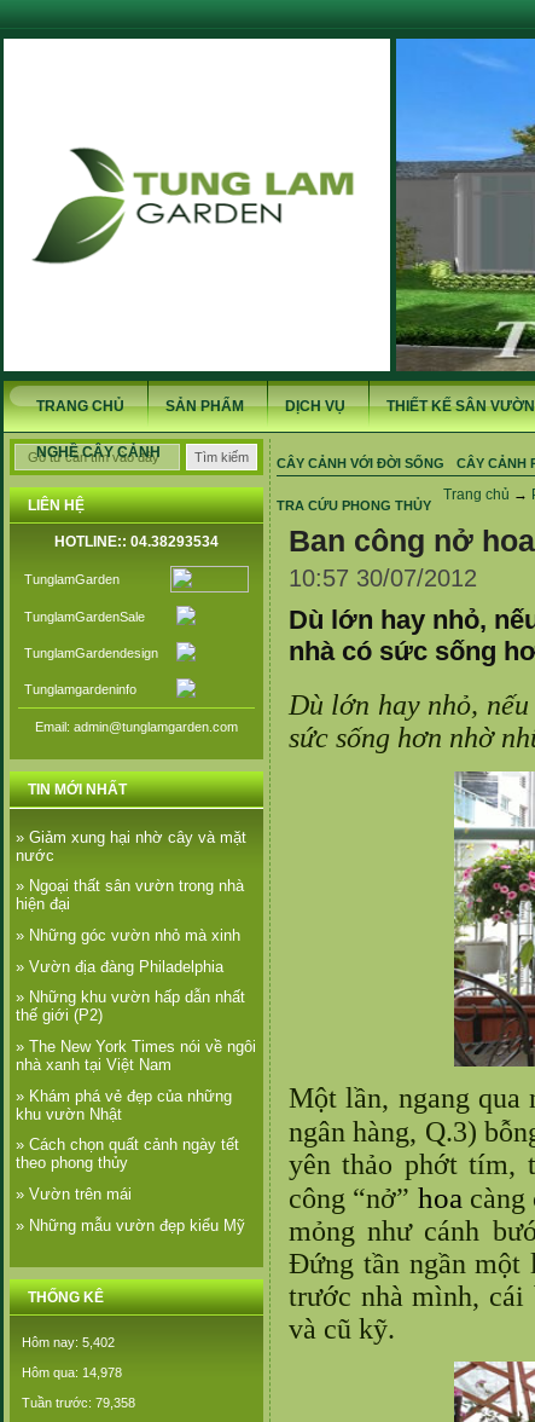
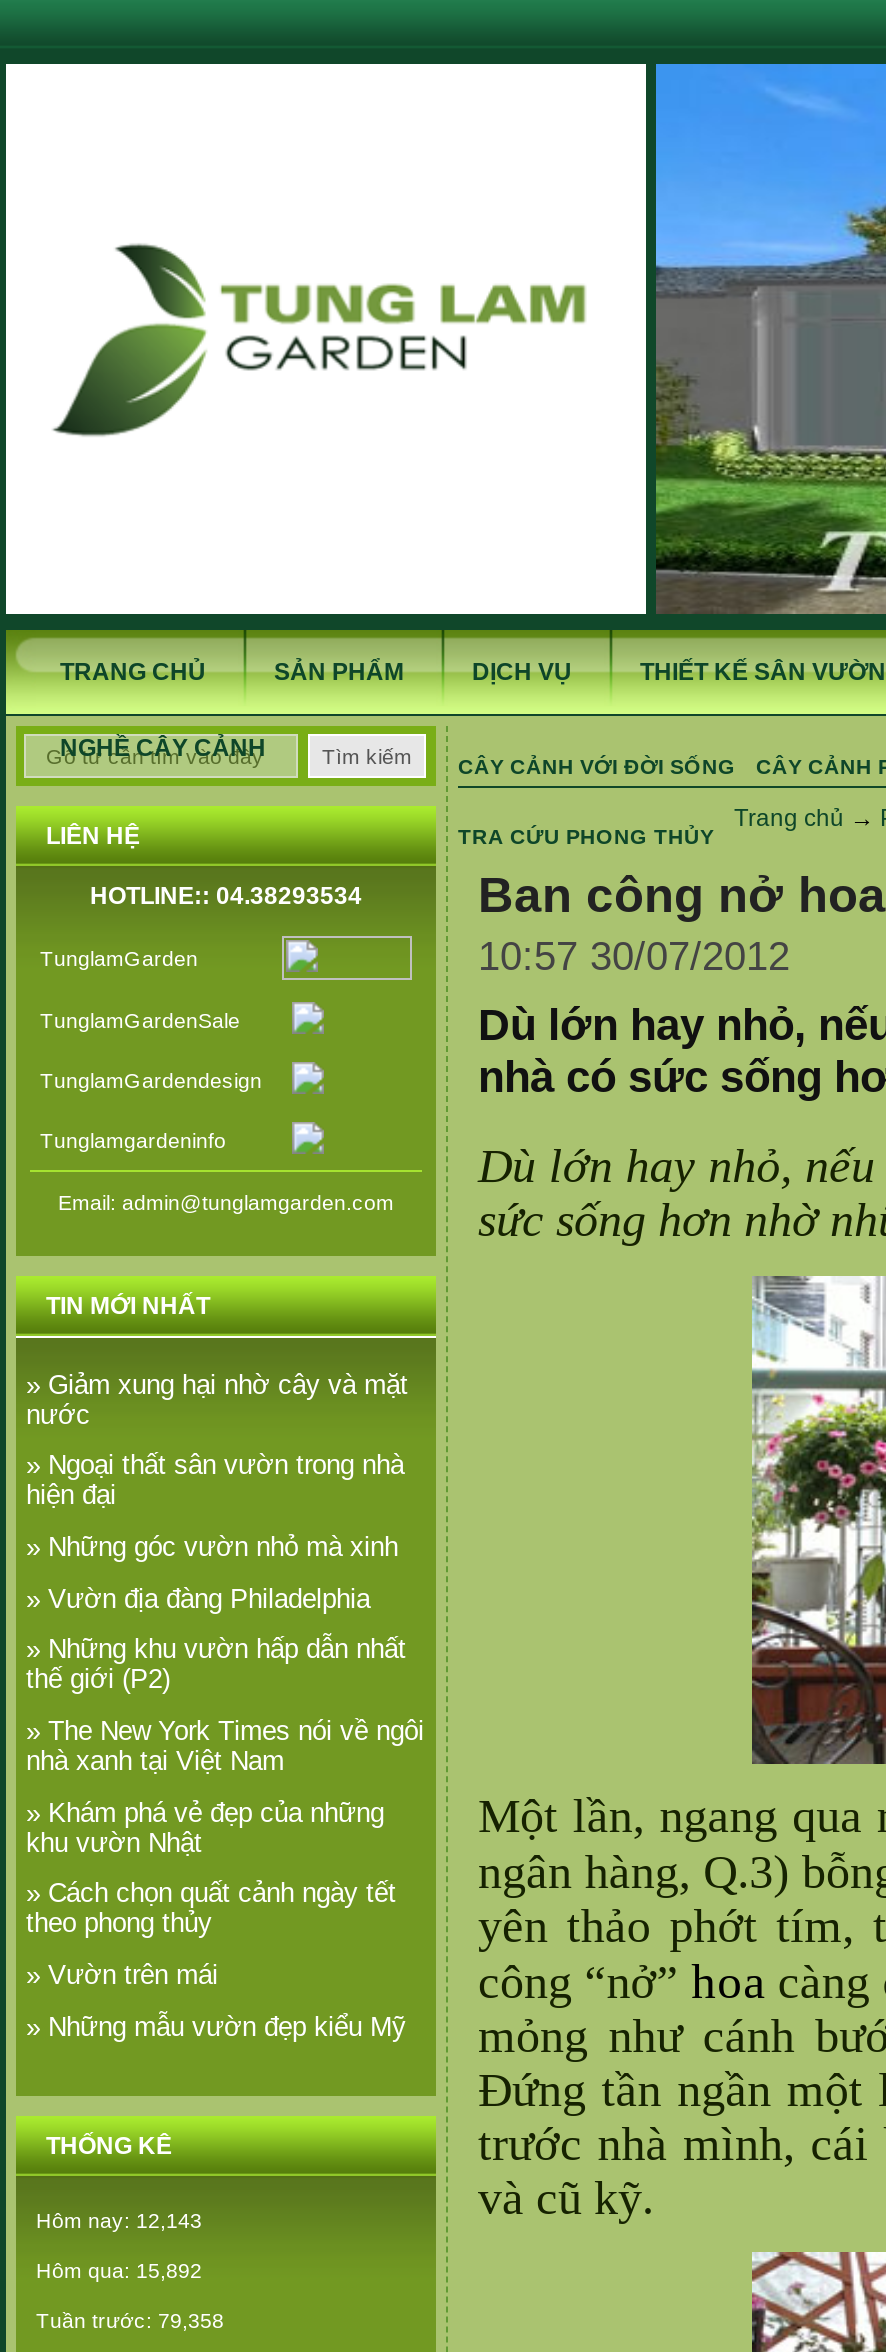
- Hôm nay: 5,402
+ Hôm nay: 12,143

- Hôm qua: 14,978
+ Hôm qua: 15,892
